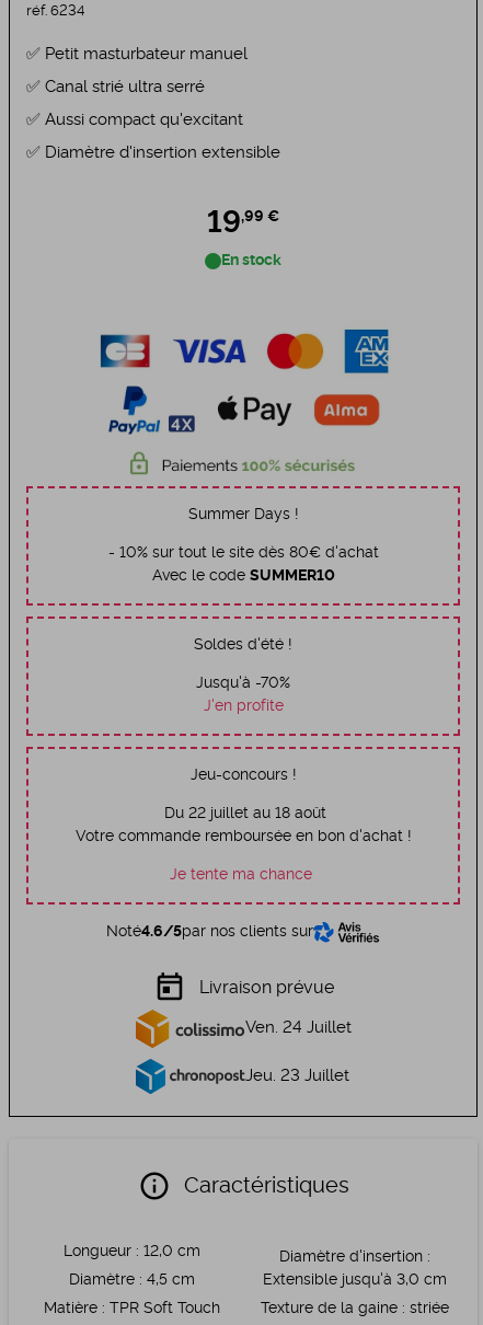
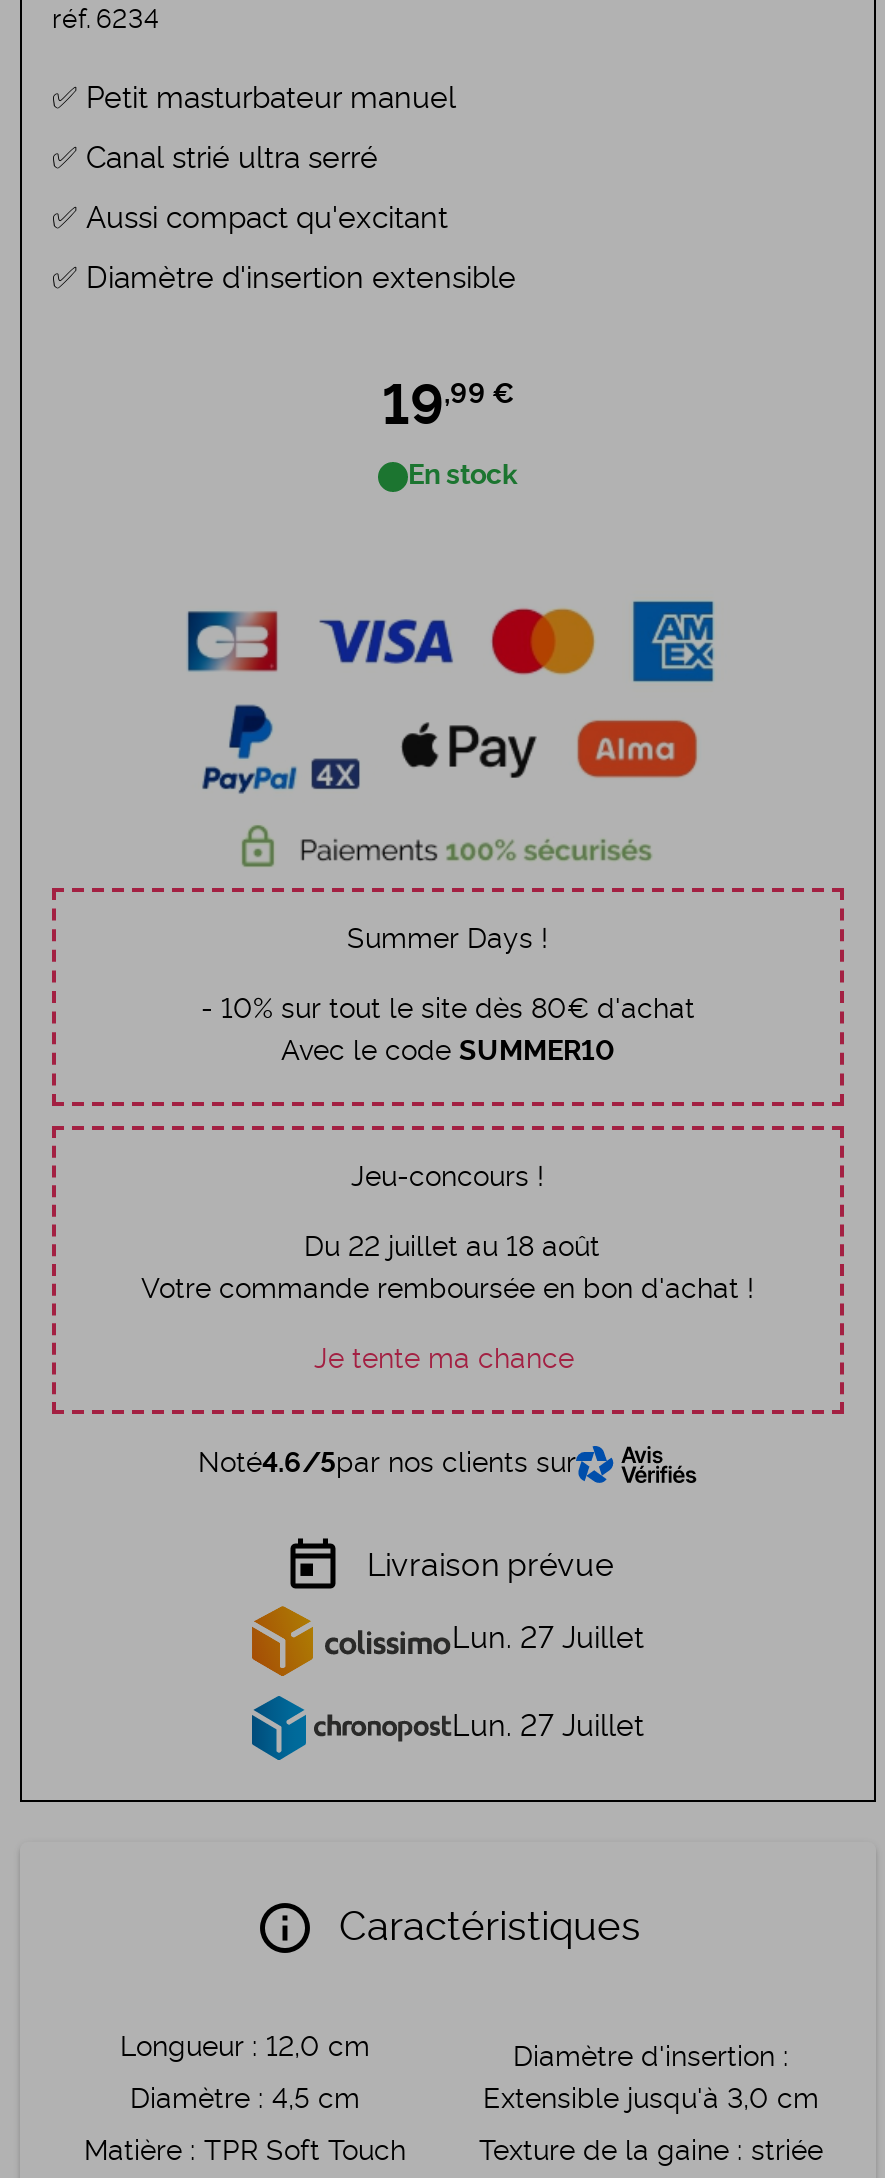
- Soldes d'été !
- Jusqu'à -70%
- J'en profite

- Ven. 24 Juillet
+ Lun. 27 Juillet

- Jeu. 23 Juillet
+ Lun. 27 Juillet
